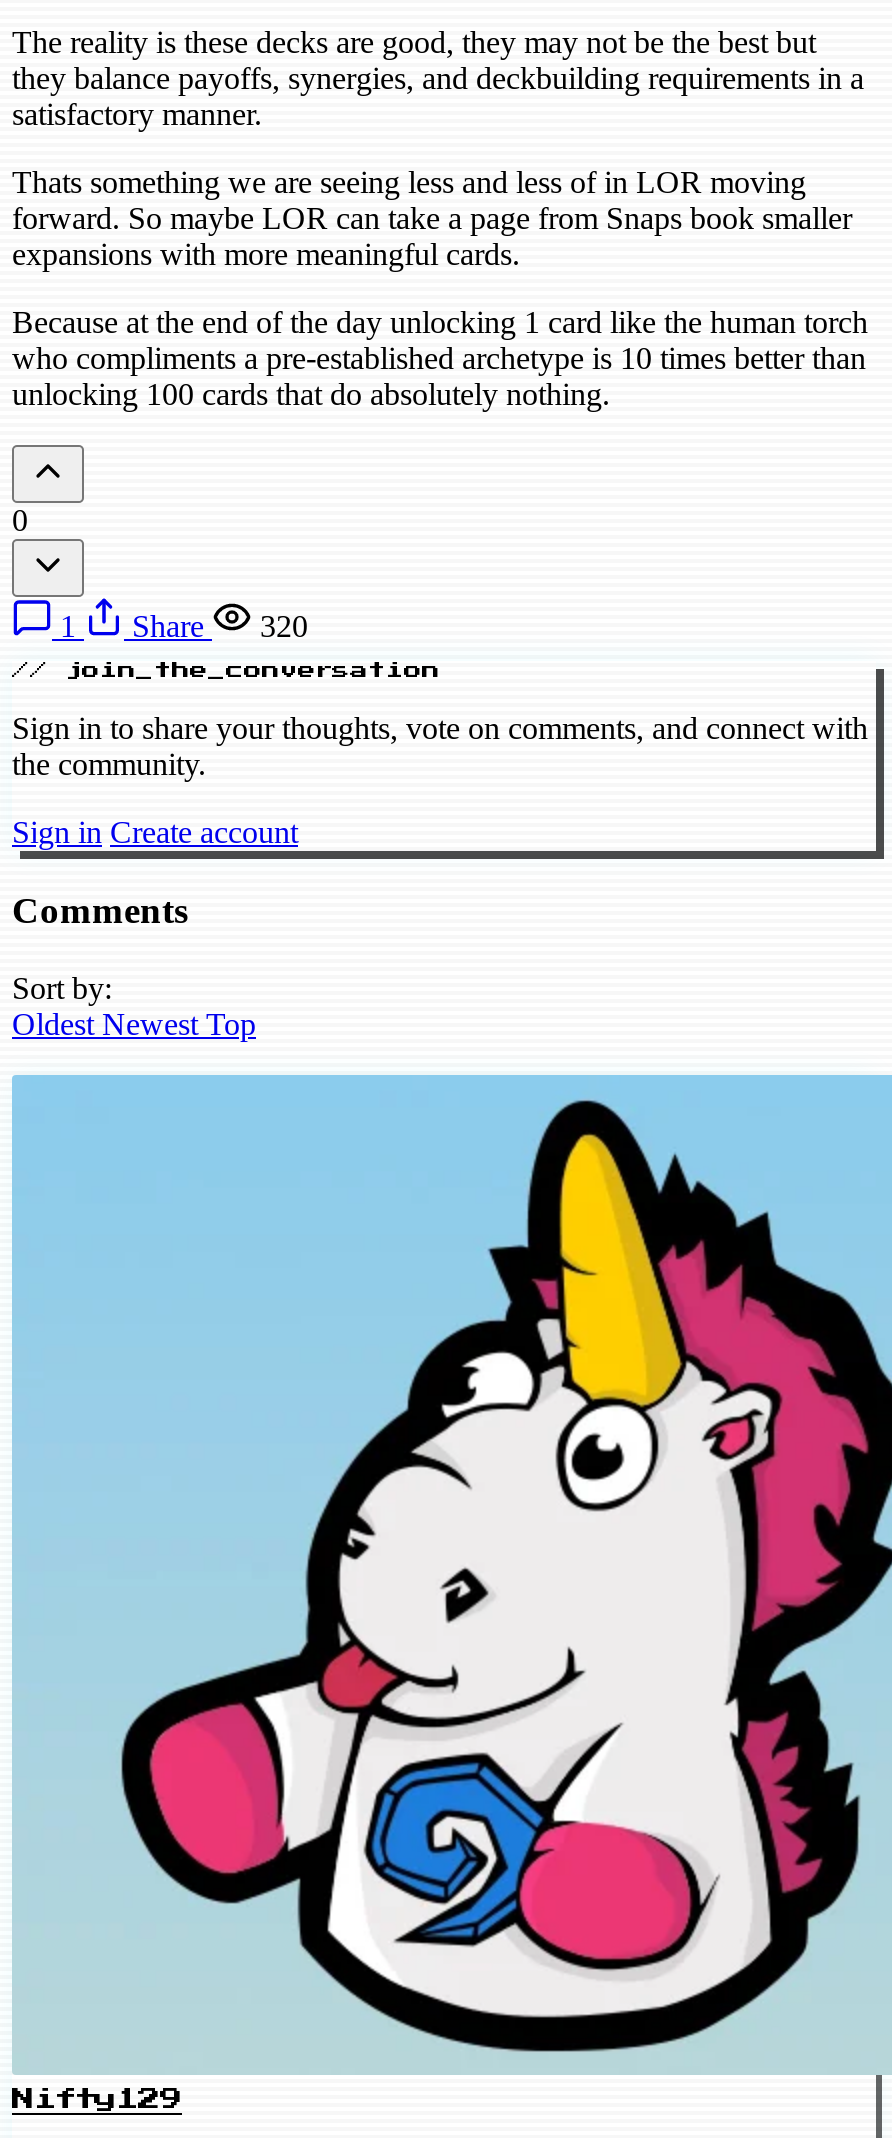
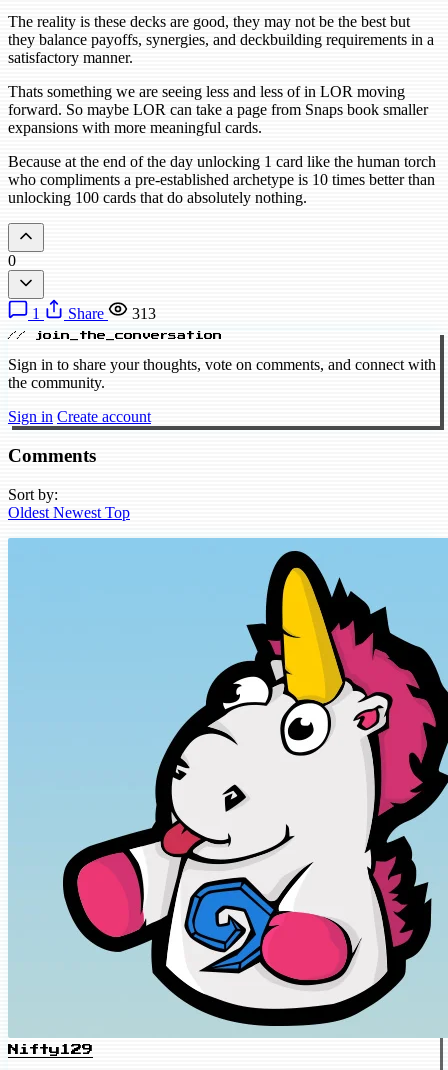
- 1 Share 320
+ 1 Share 313
